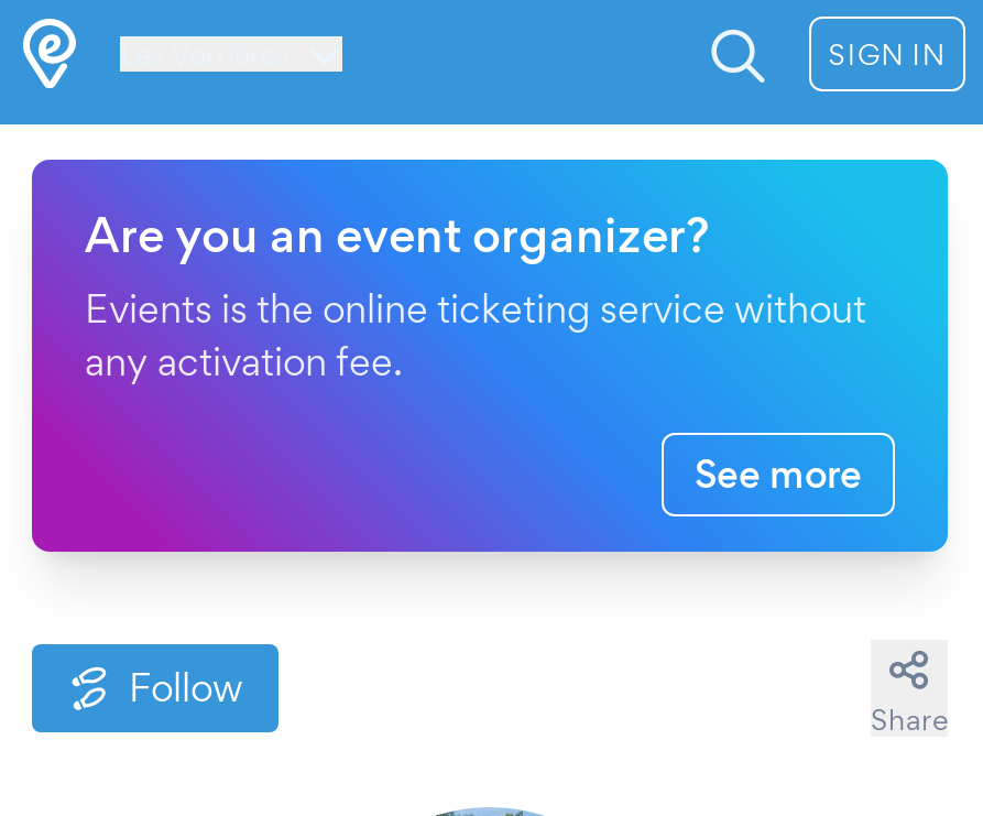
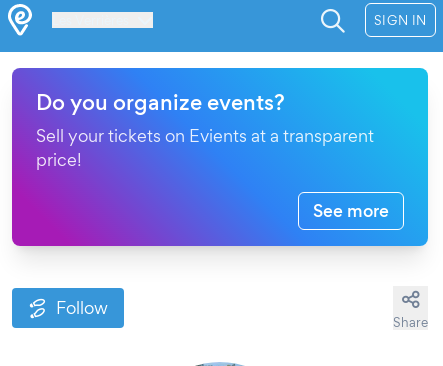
- Are you an event organizer?
- Evients is the online ticketing service without
- any activation fee.
+ Do you organize events?
+ Sell your tickets on Evients at a transparent
+ price!
